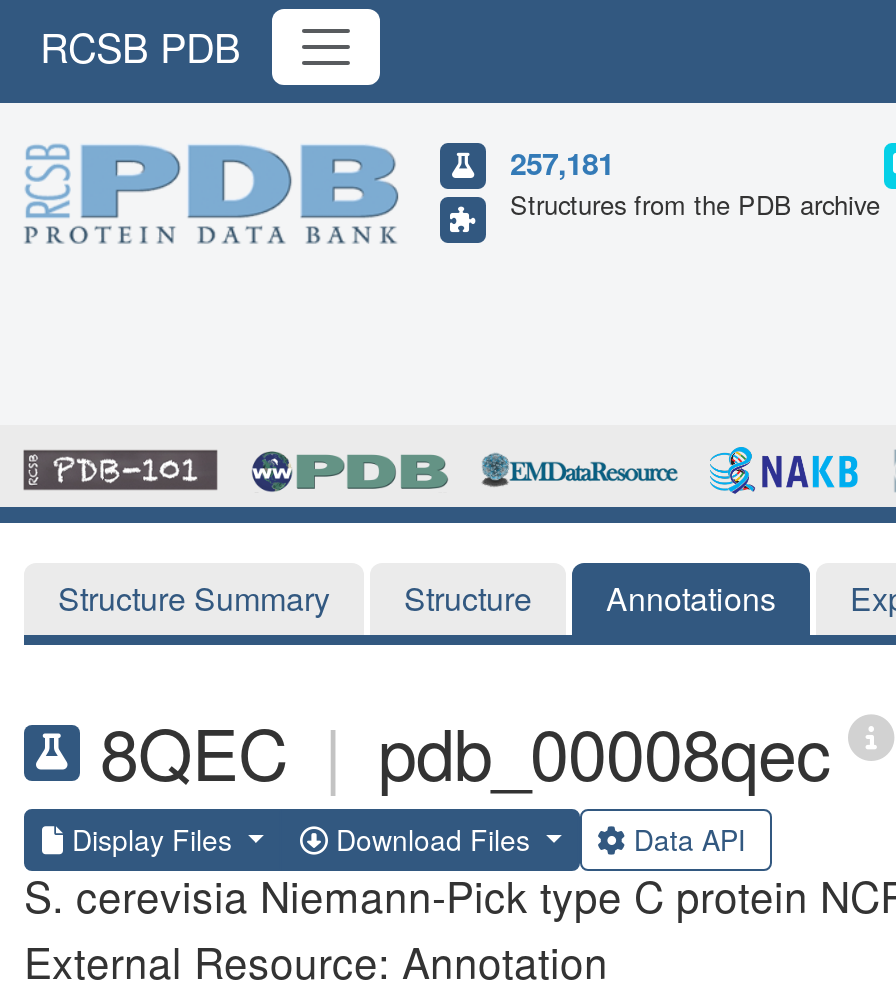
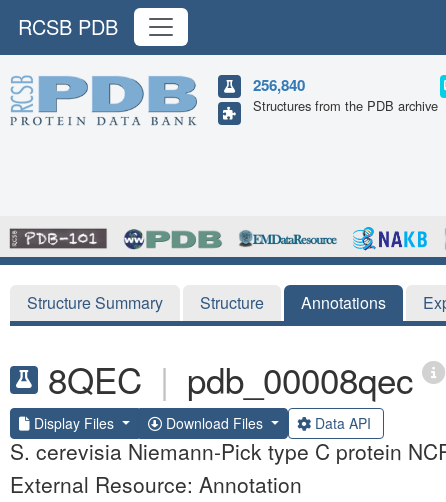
- 257,181
+ 256,840
